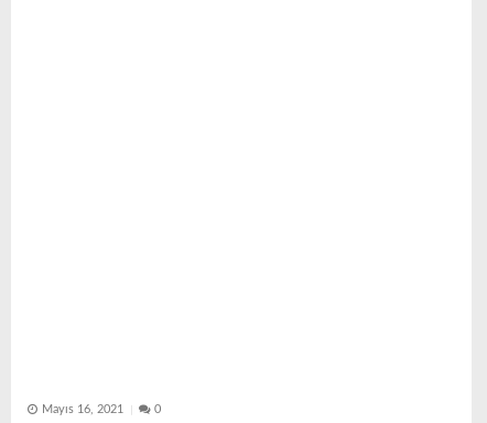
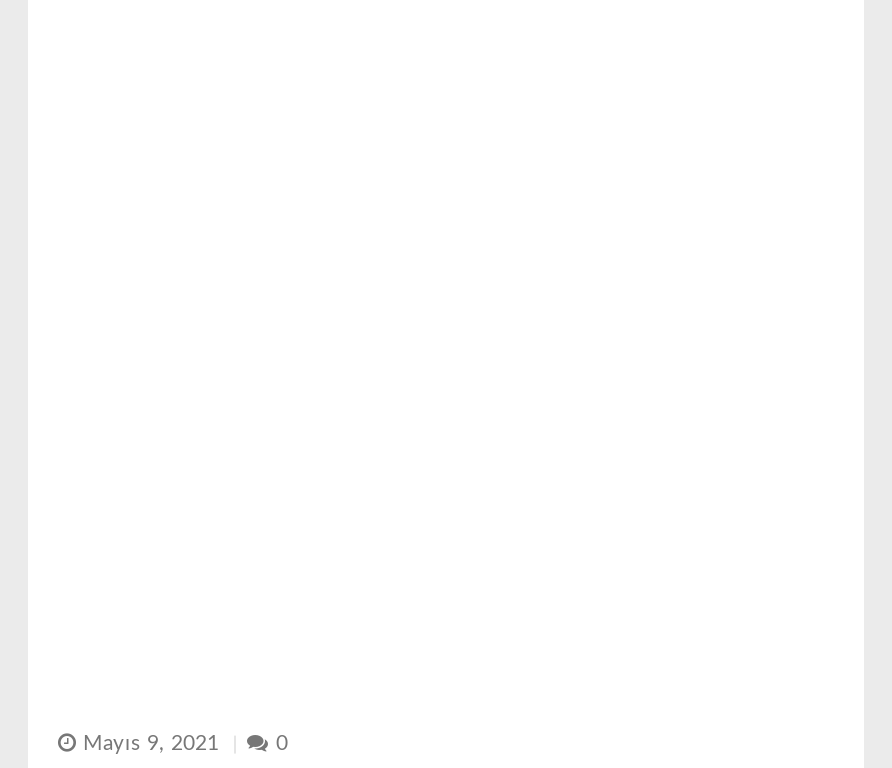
- Mayıs 16, 2021
+ Mayıs 9, 2021
